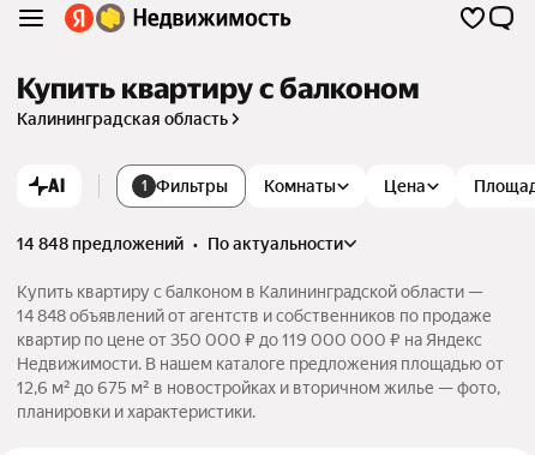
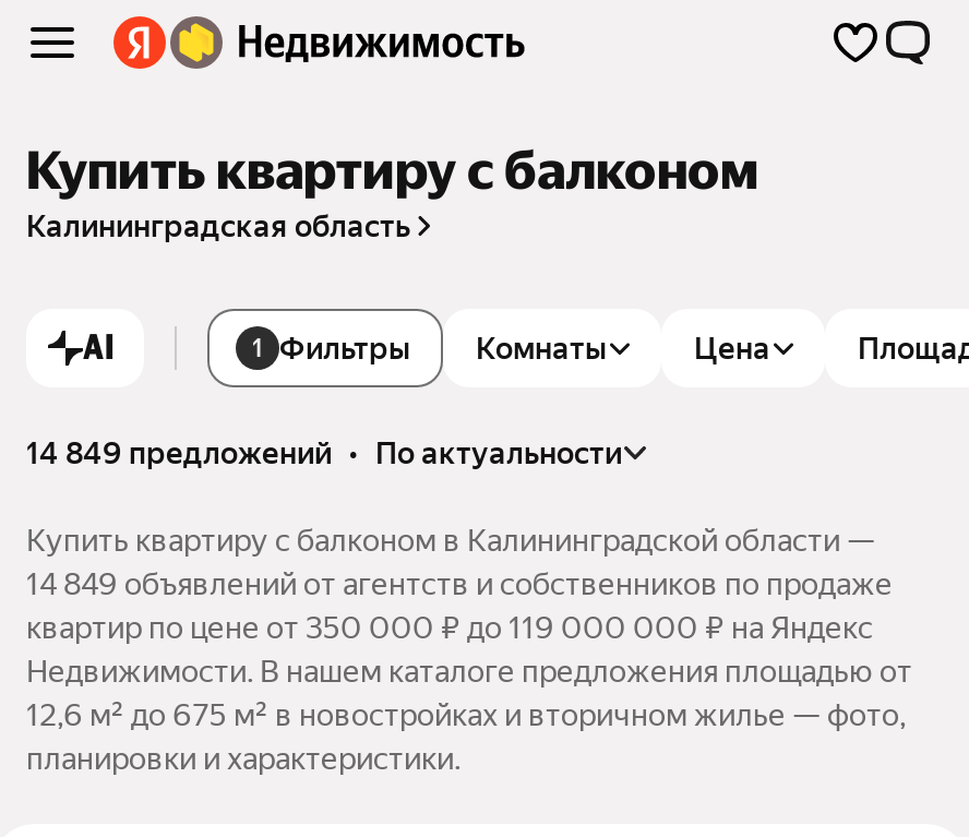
- 14 848 предложений • по актуальности
+ 14 849 предложений • по актуальности

- 14 848 объявлений от агентств и собственников по продаже
+ 14 849 объявлений от агентств и собственников по продаже
